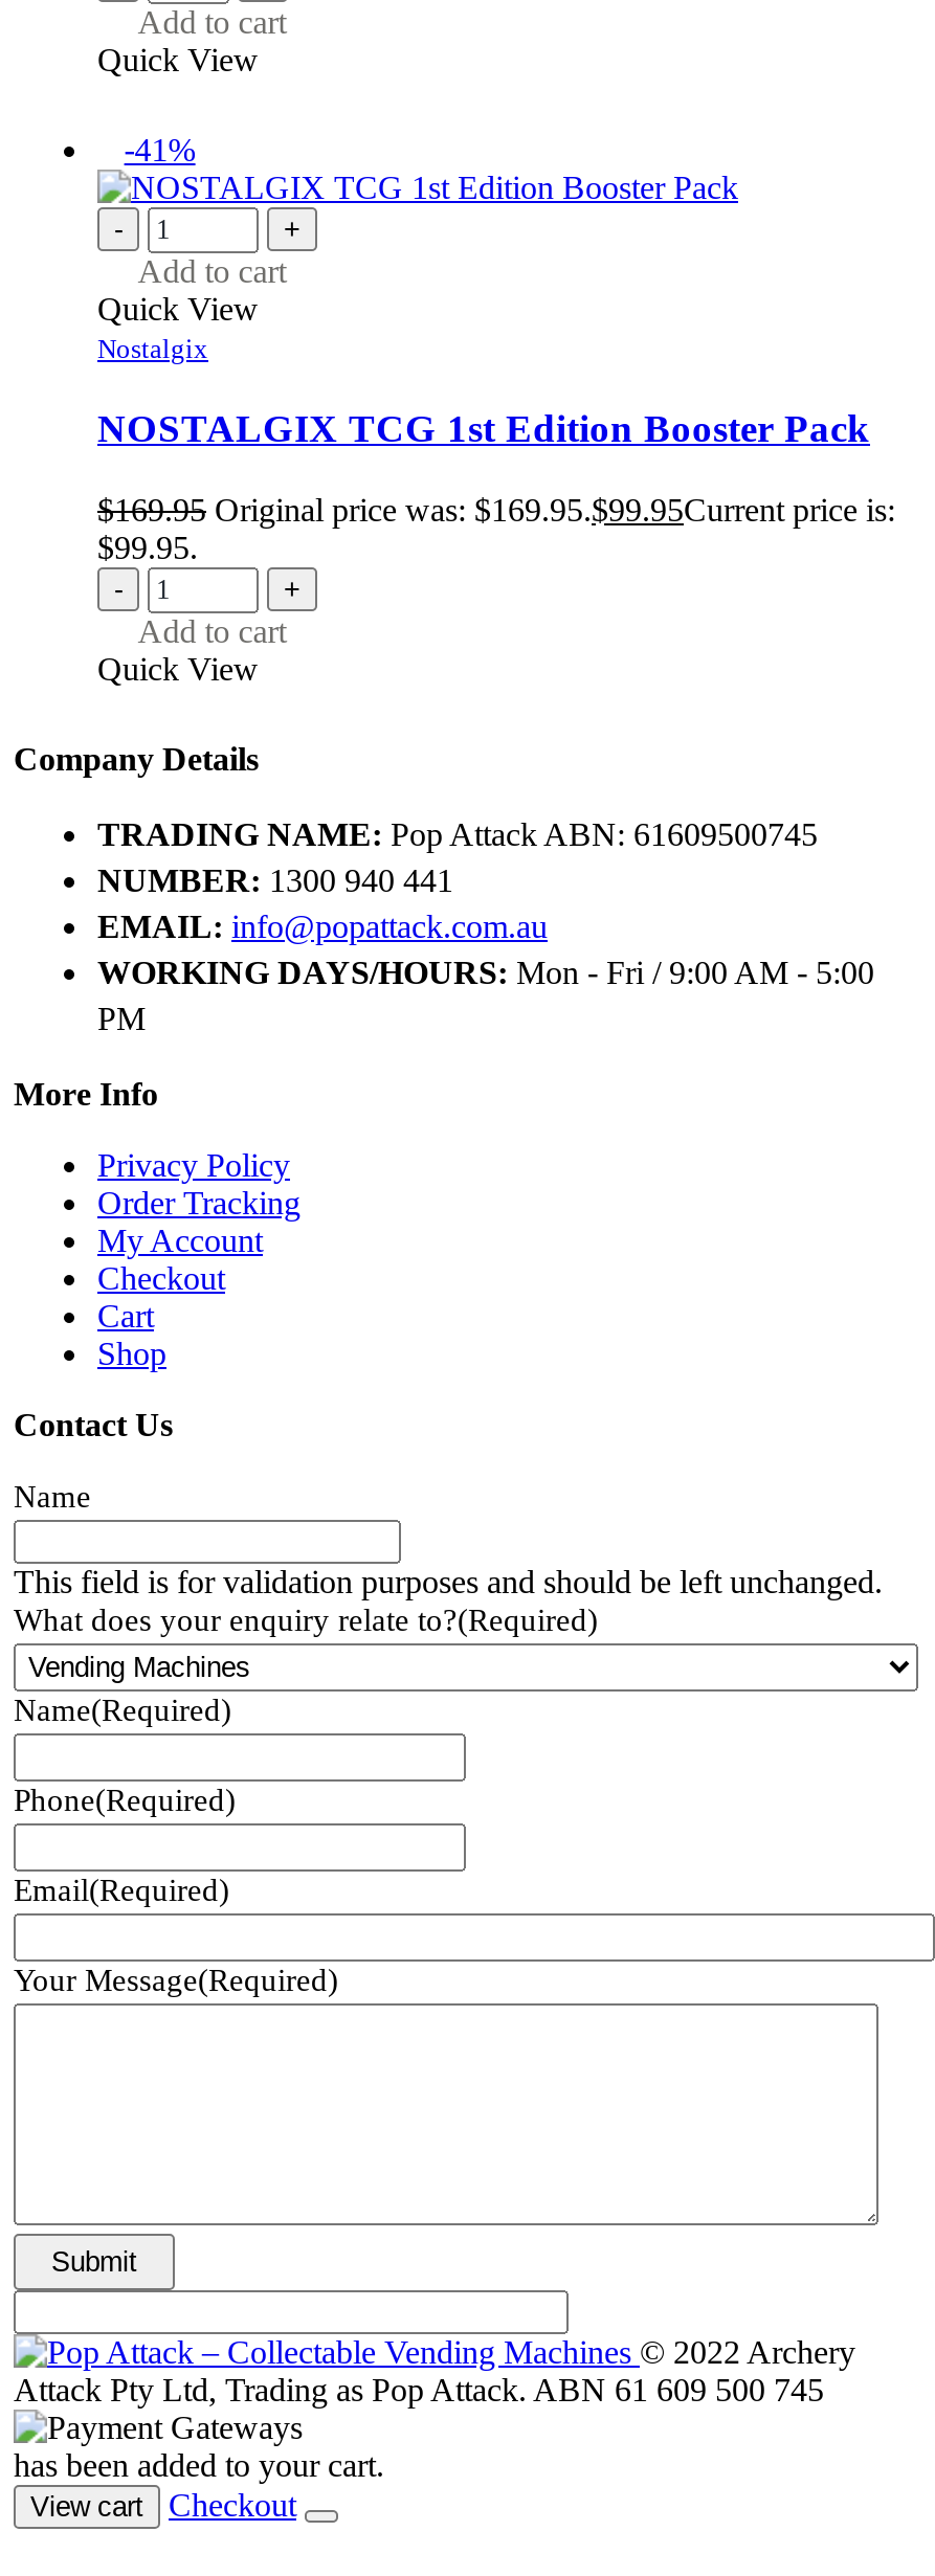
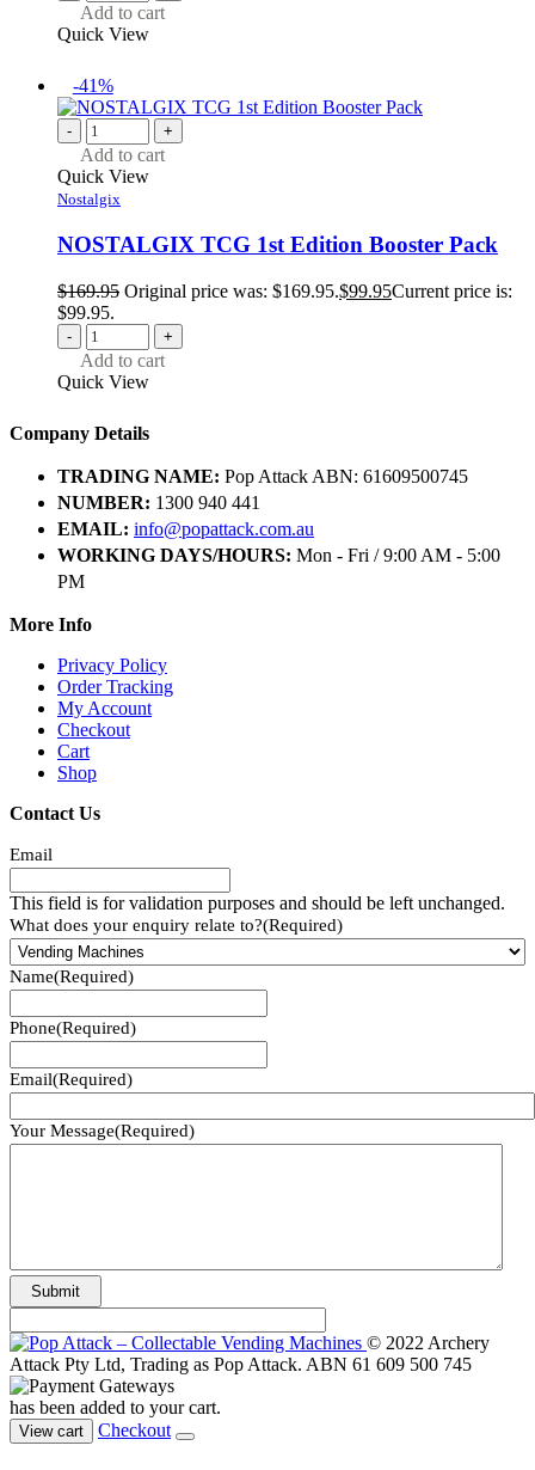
- Name
+ Email
